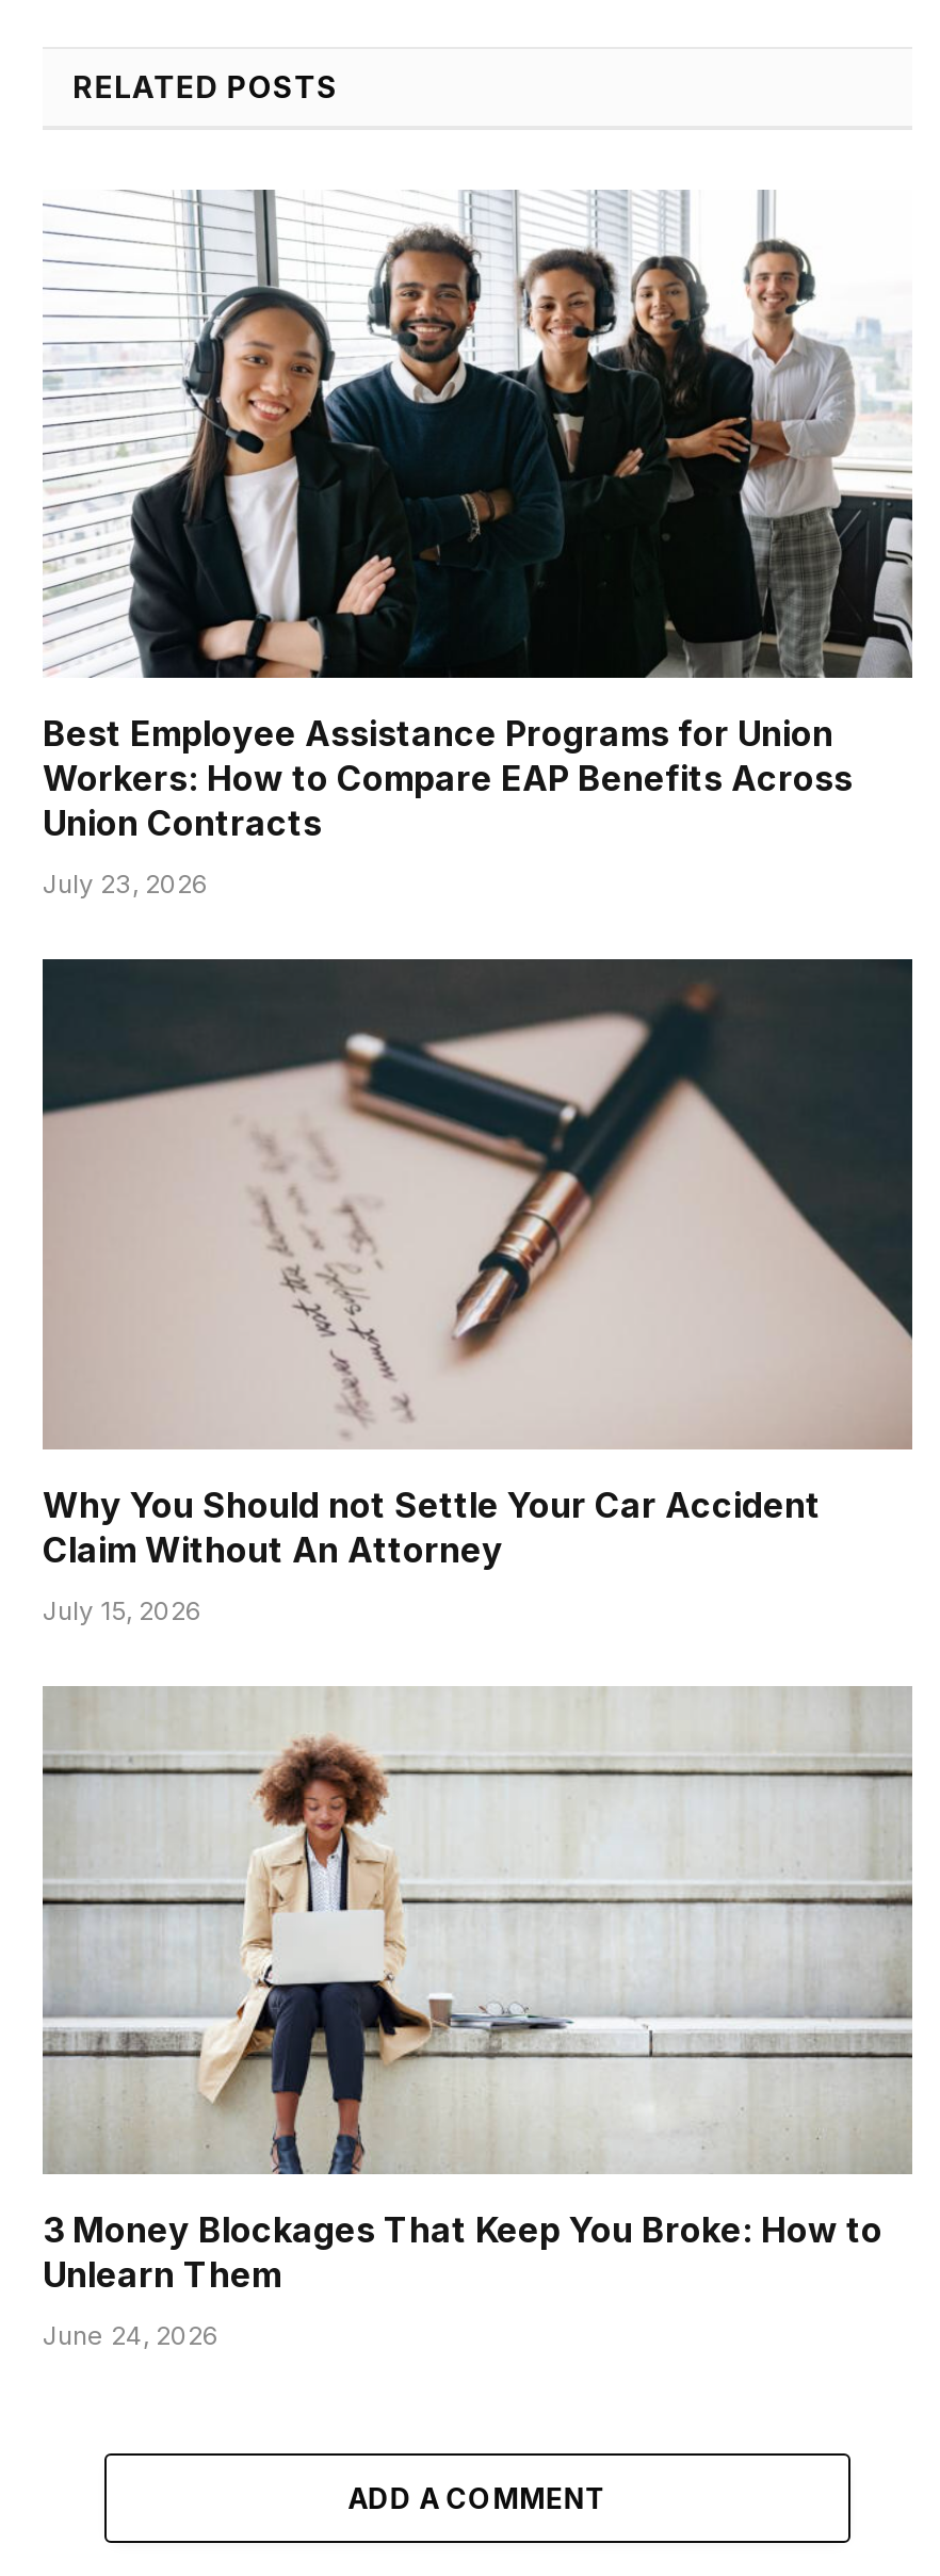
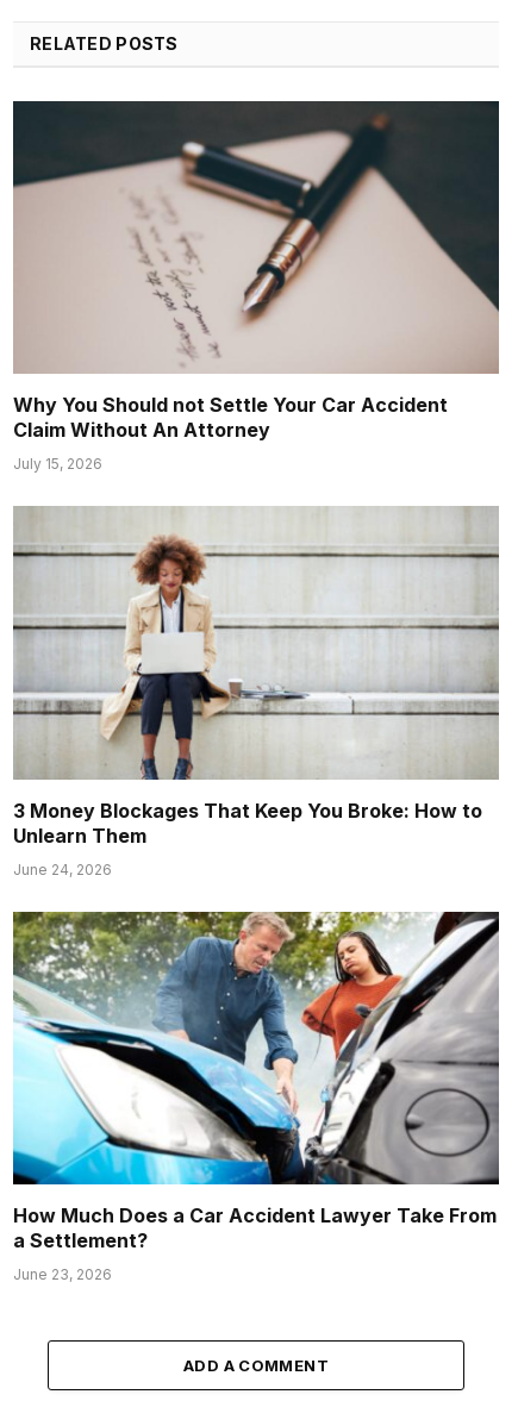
- [image]
- Best Employee Assistance Programs for Union
- Workers: How to Compare EAP Benefits Across
- Union Contracts
- July 23, 2026

moved up: [image] | Why You Should not Settle Your Car Accident | Claim Without An Attorney | July 15, 2026 | 3 Money Blockages That Keep You Broke: How to | Unlearn Them | June 24, 2026

+ [image]
+ How Much Does a Car Accident Lawyer Take From
+ a Settlement?
+ June 23, 2026
